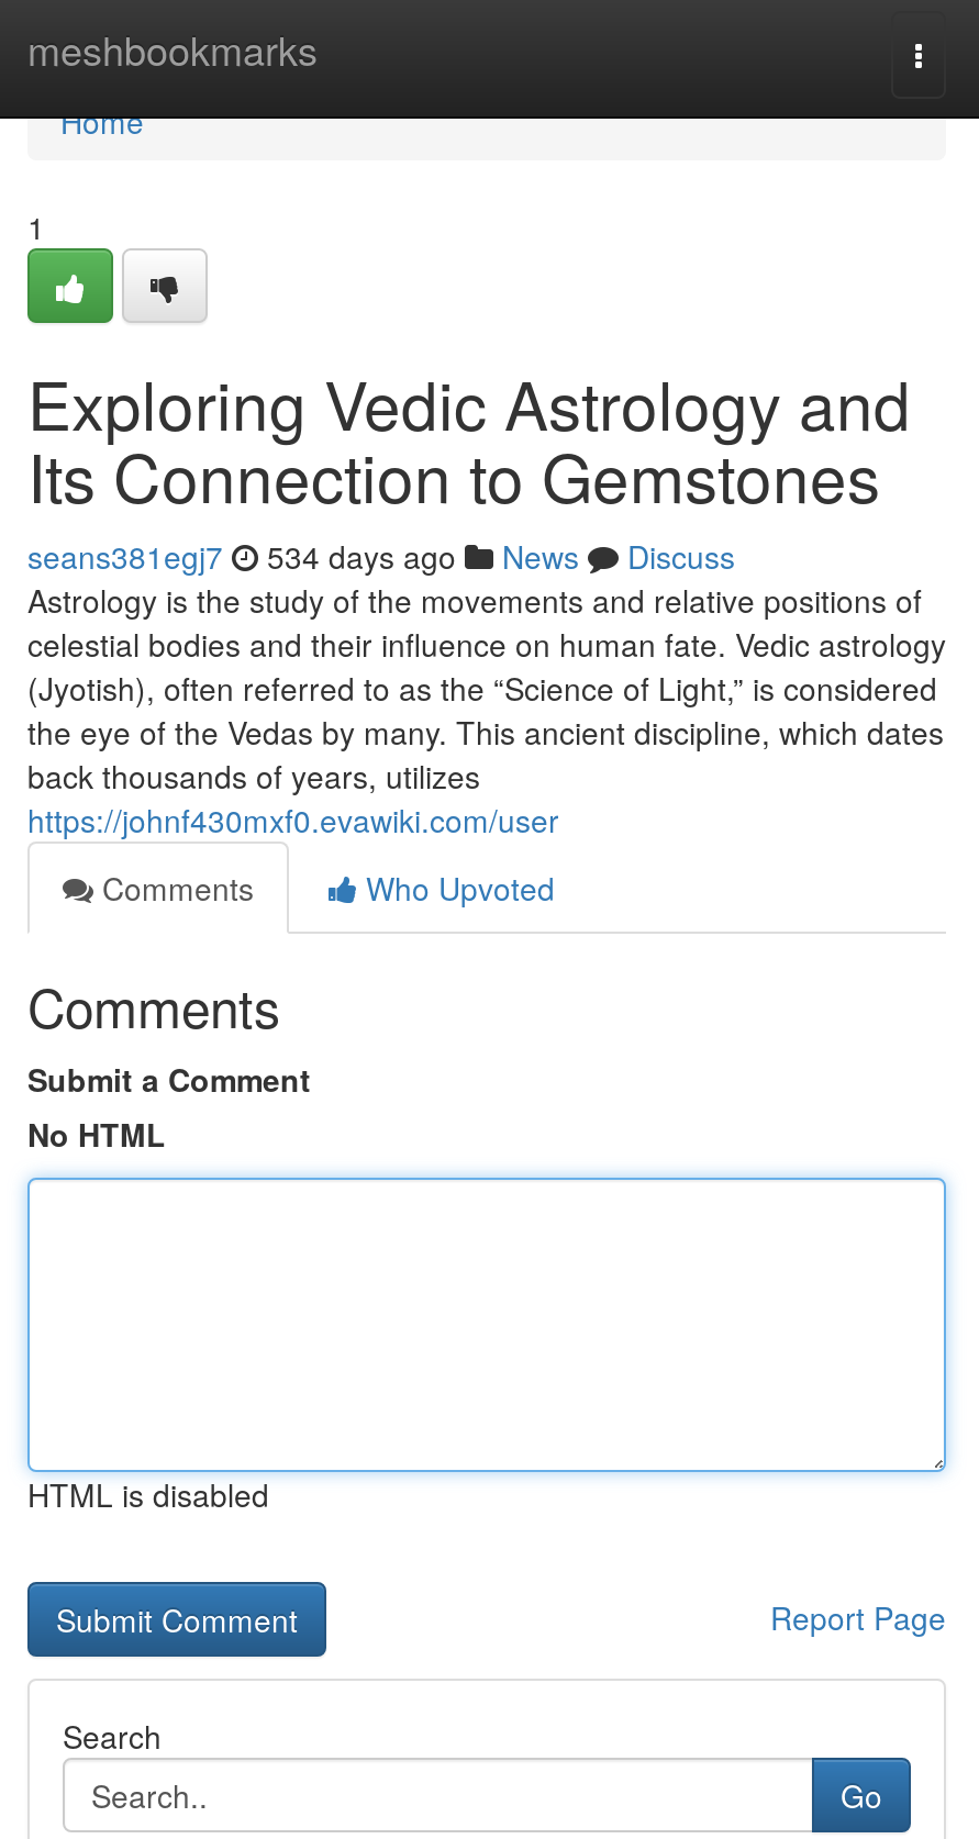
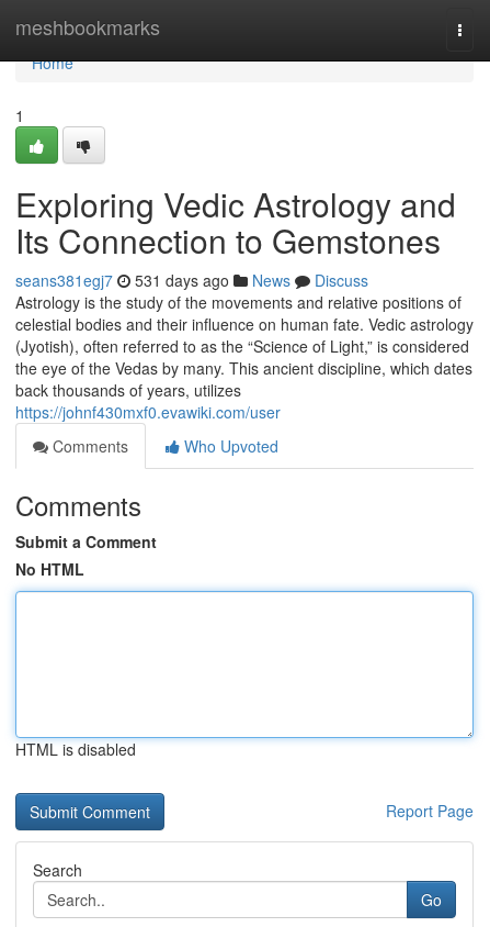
- seans381egj7 534 days ago News Discuss
+ seans381egj7 531 days ago News Discuss
